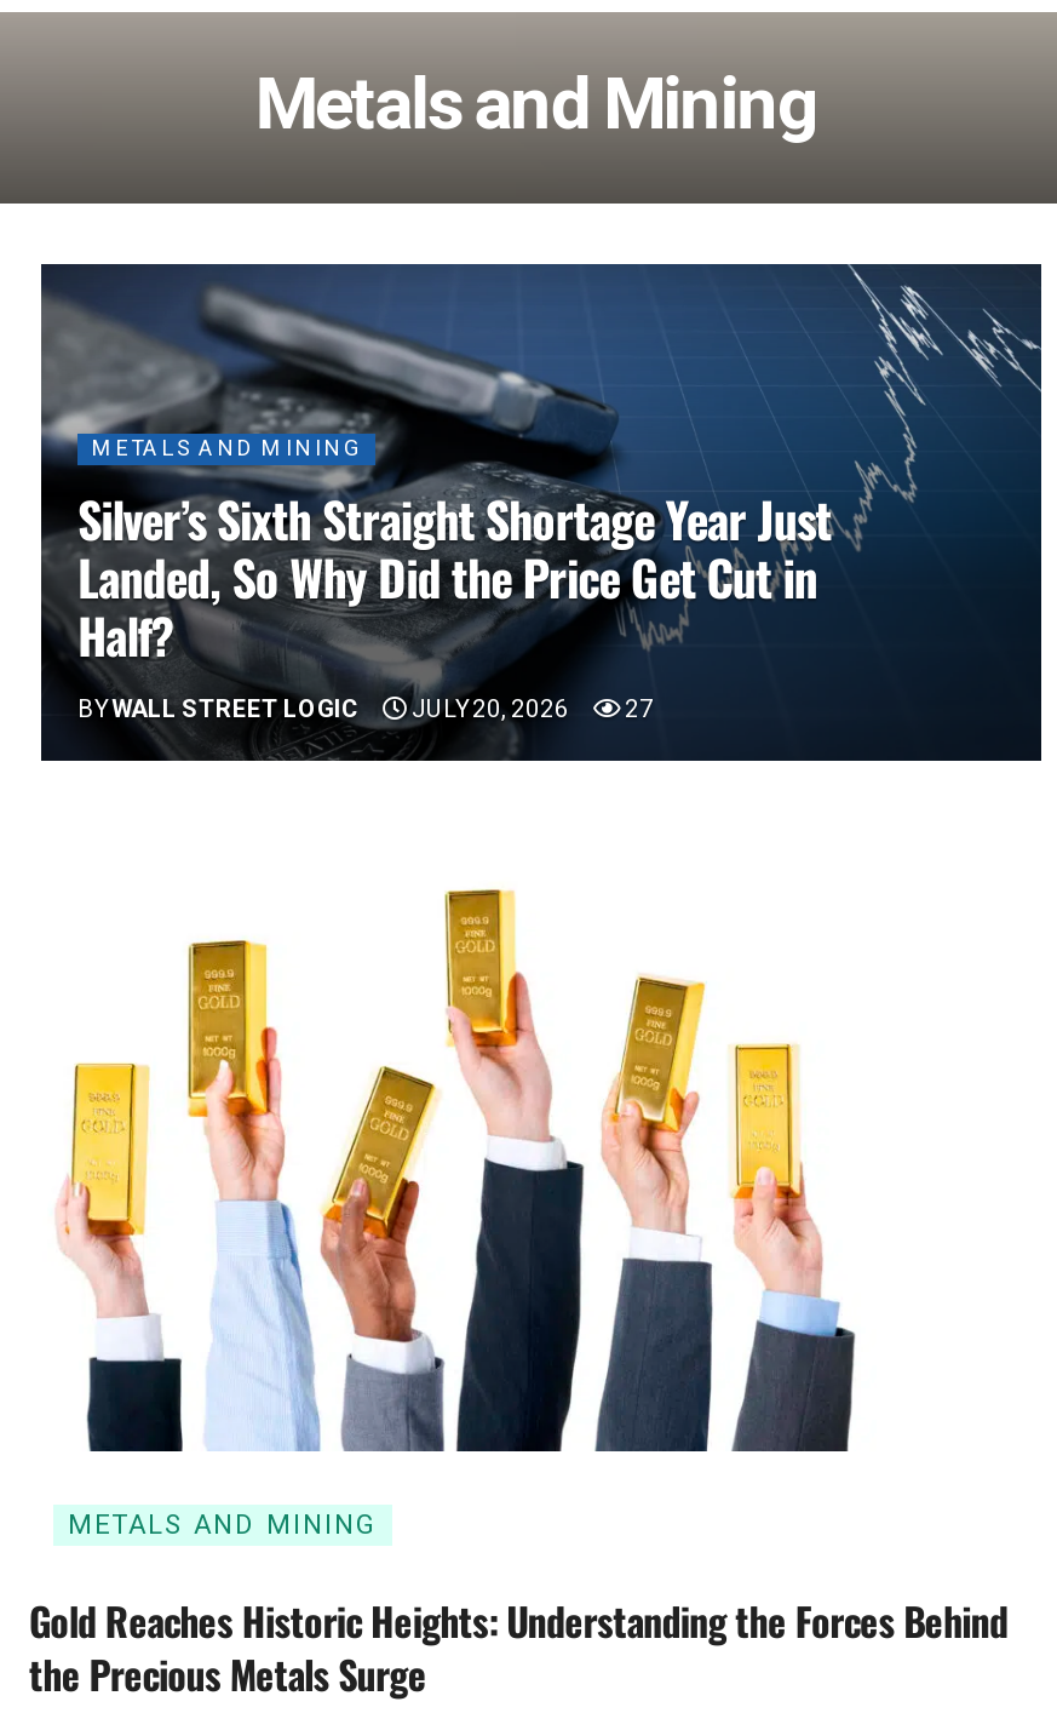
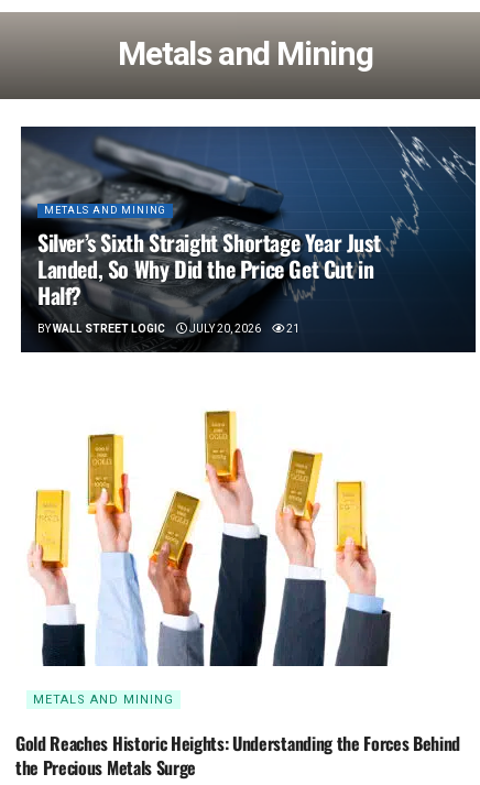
- BY WALL STREET LOGIC JULY 20, 2026 27
+ BY WALL STREET LOGIC JULY 20, 2026 21
